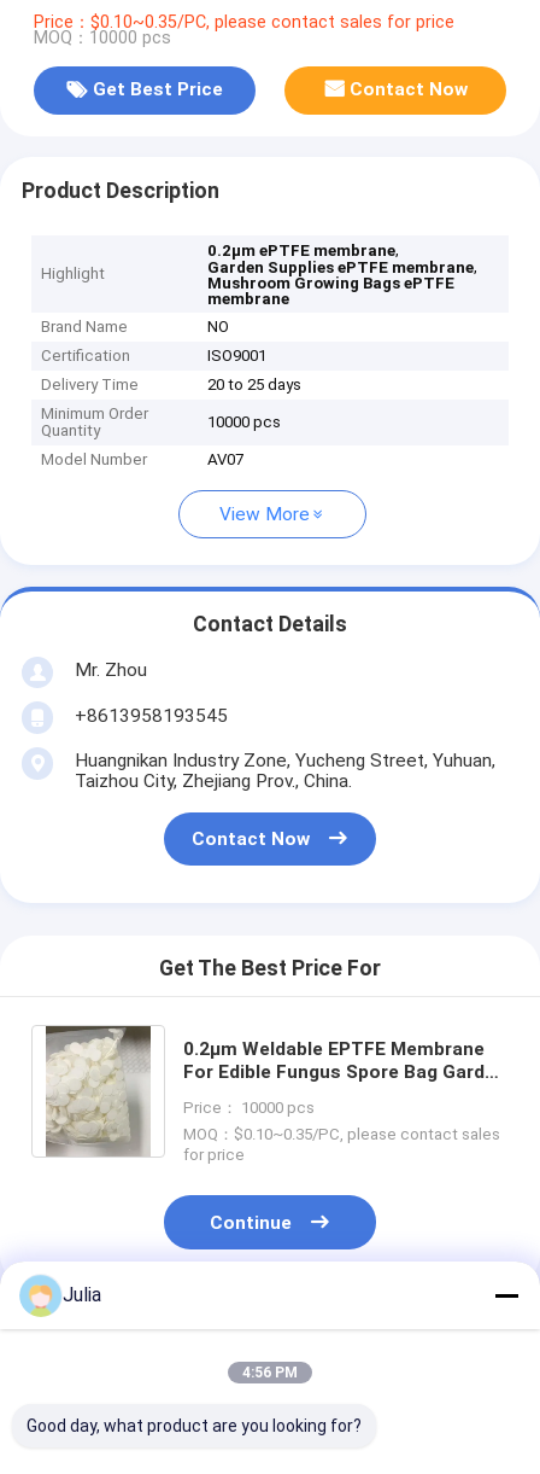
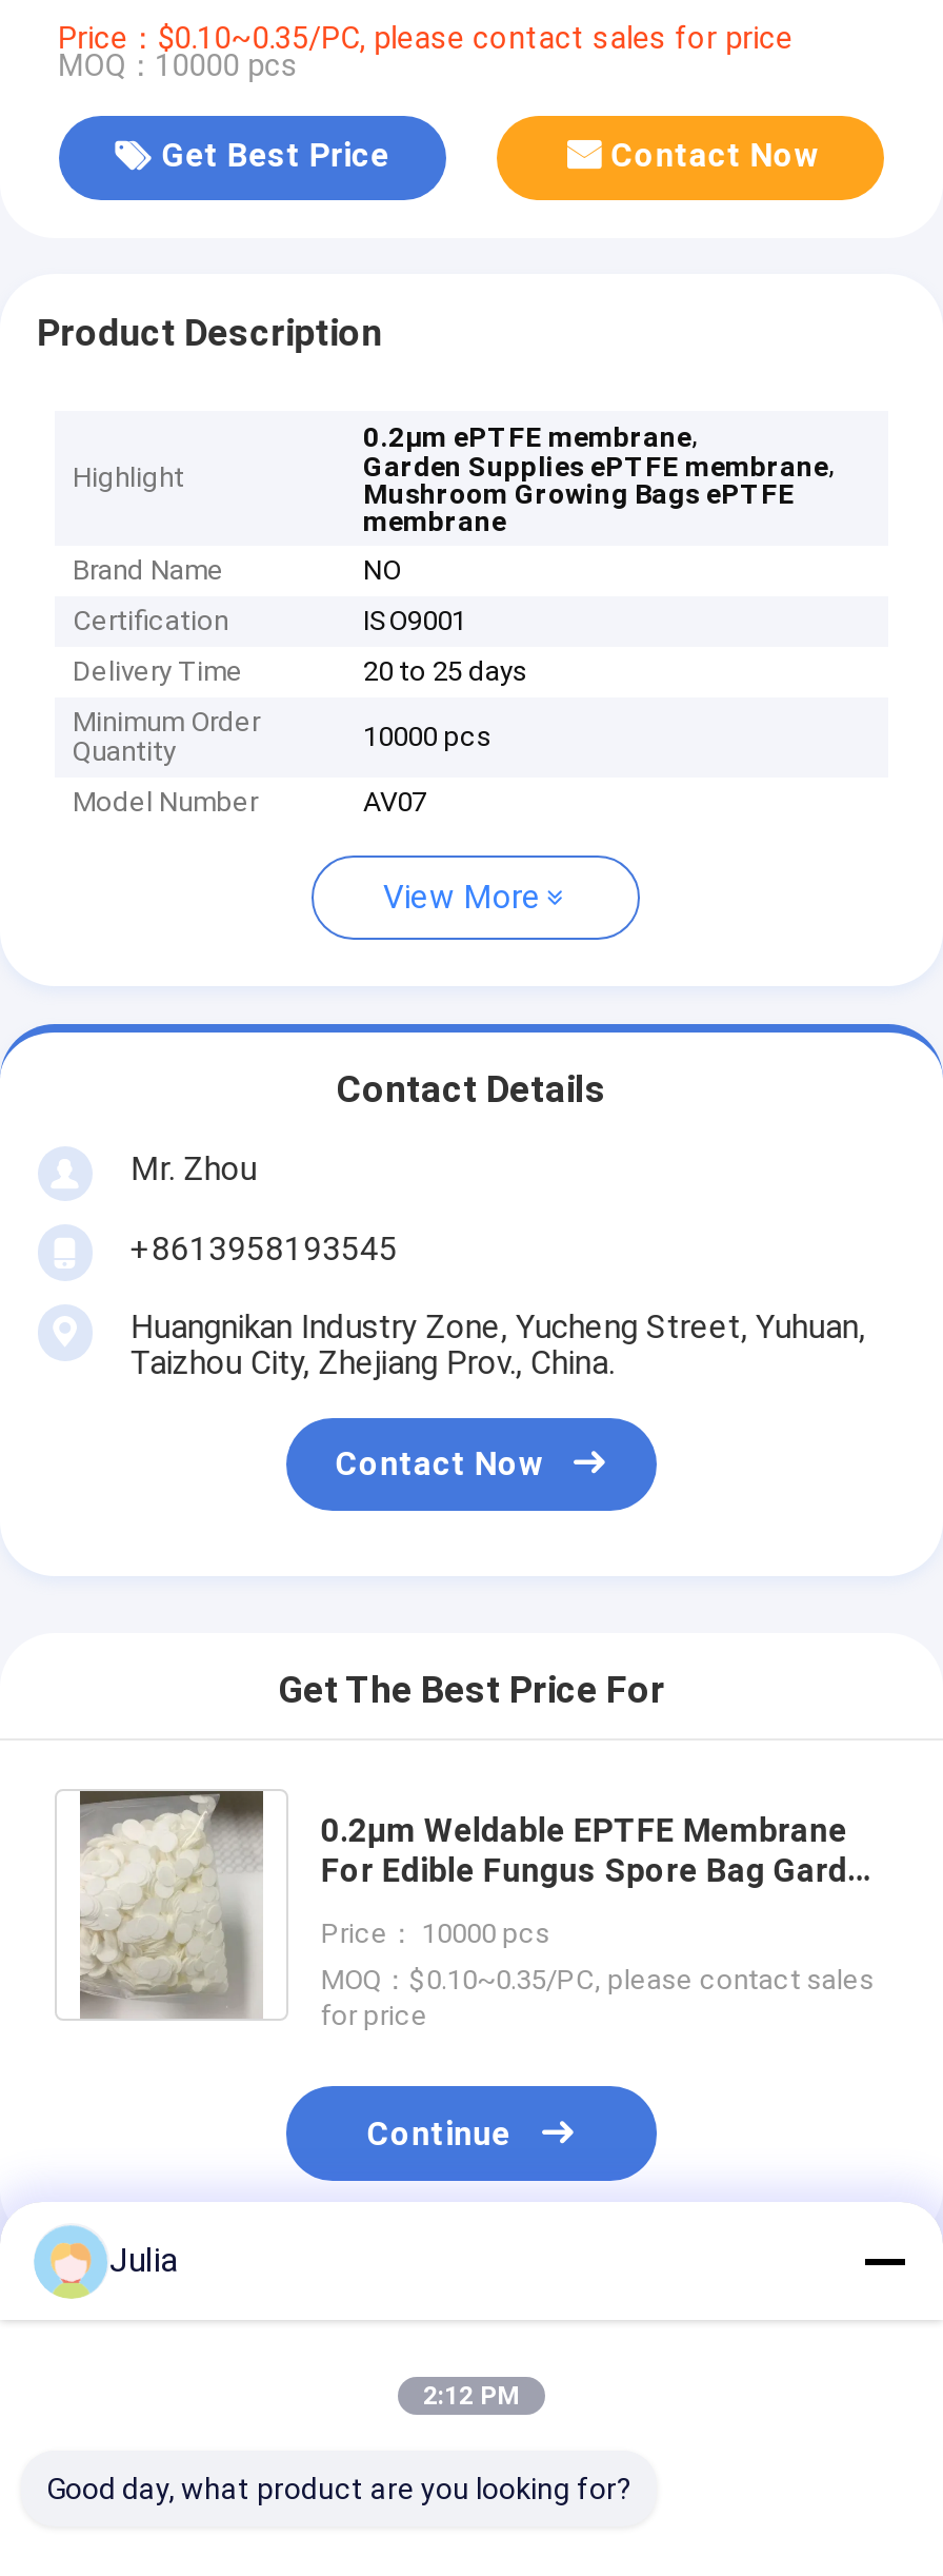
- 4:56 PM
+ 2:12 PM
